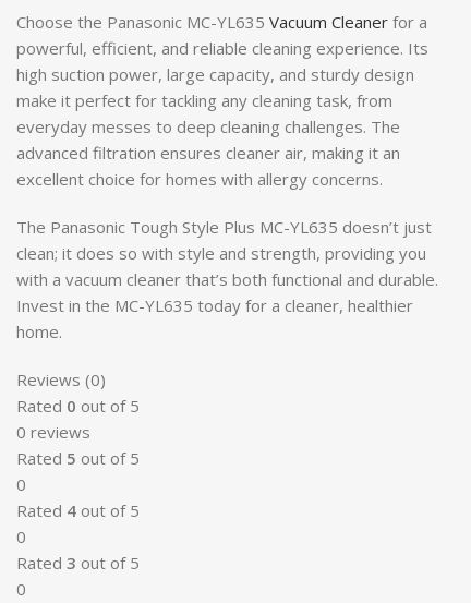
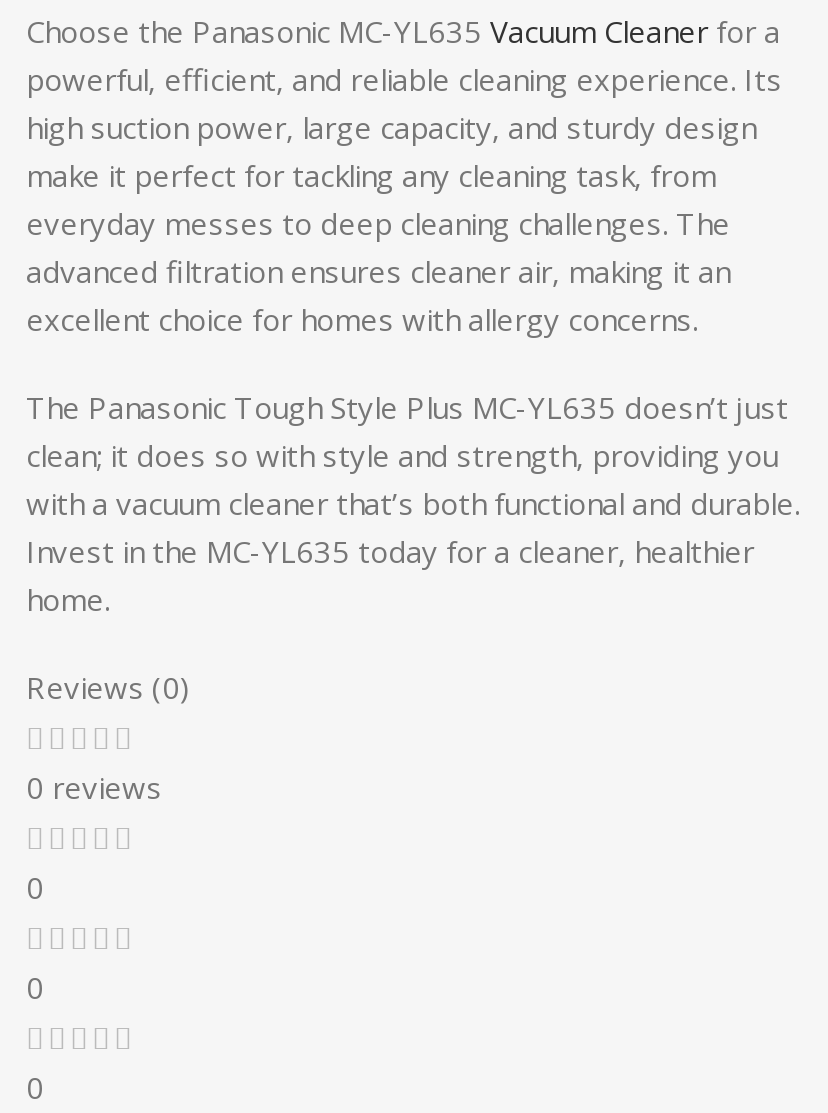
- Rated 0 out of 5

- Rated 5 out of 5

- Rated 4 out of 5

- Rated 3 out of 5
